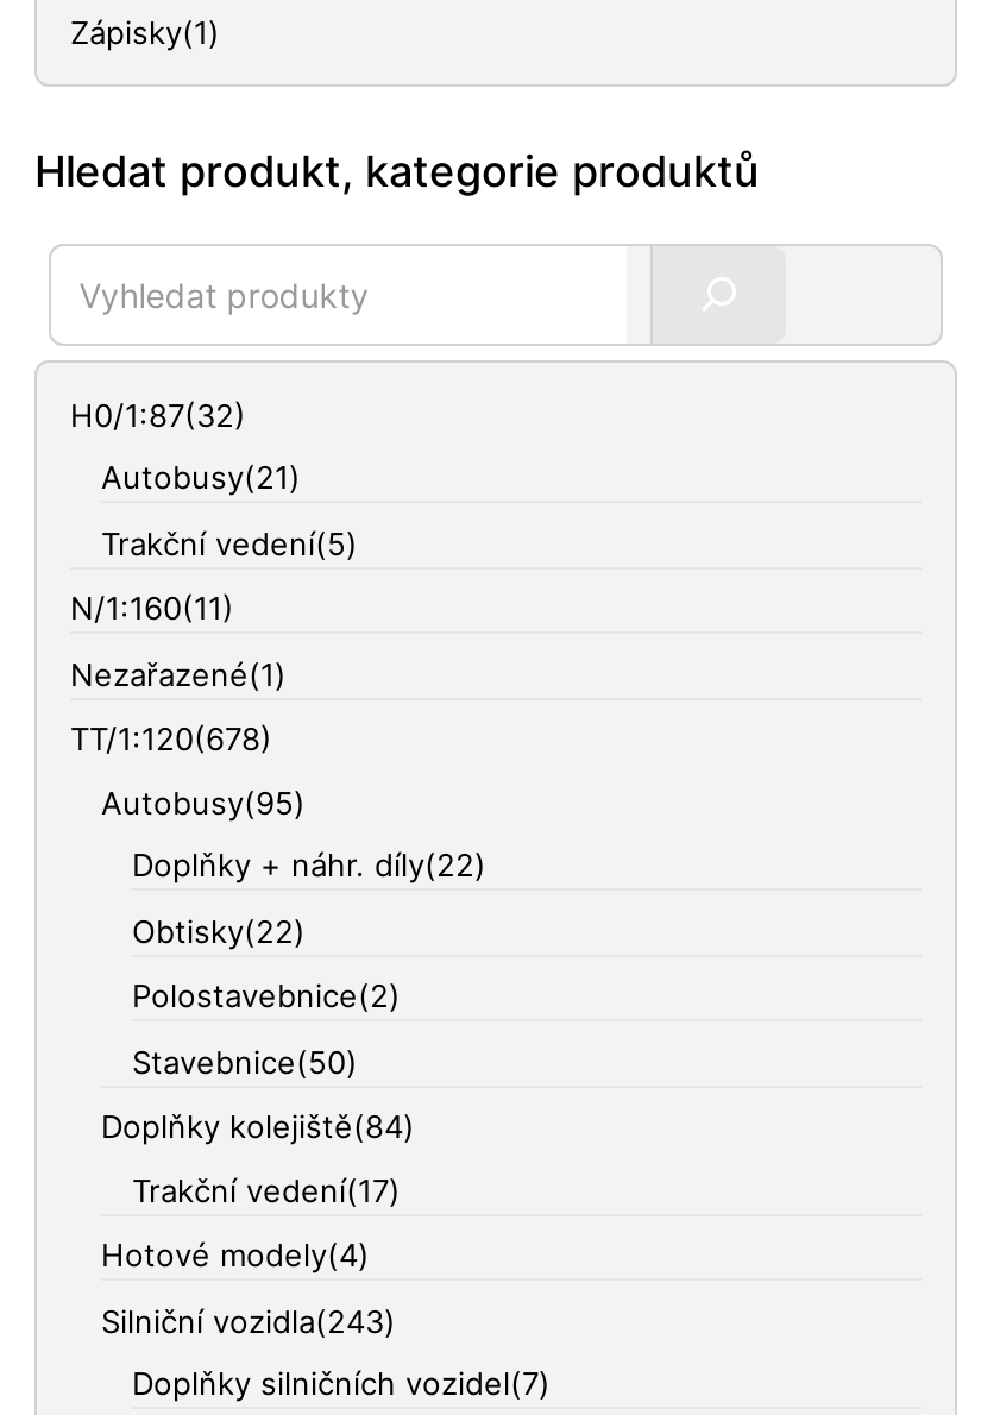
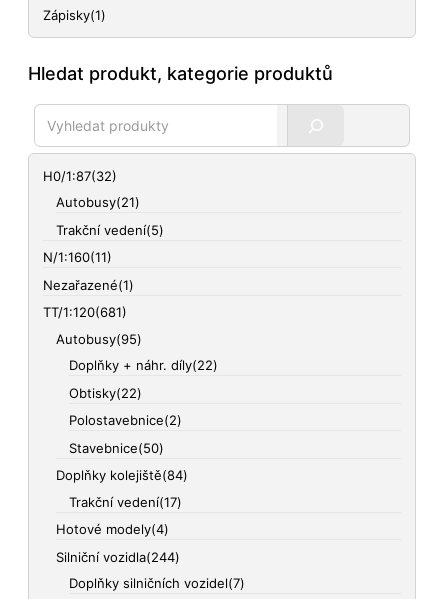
- TT/1:120(678)
+ TT/1:120(681)

- Silniční vozidla(243)
+ Silniční vozidla(244)
